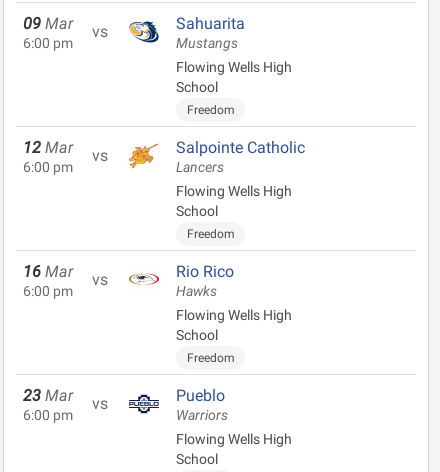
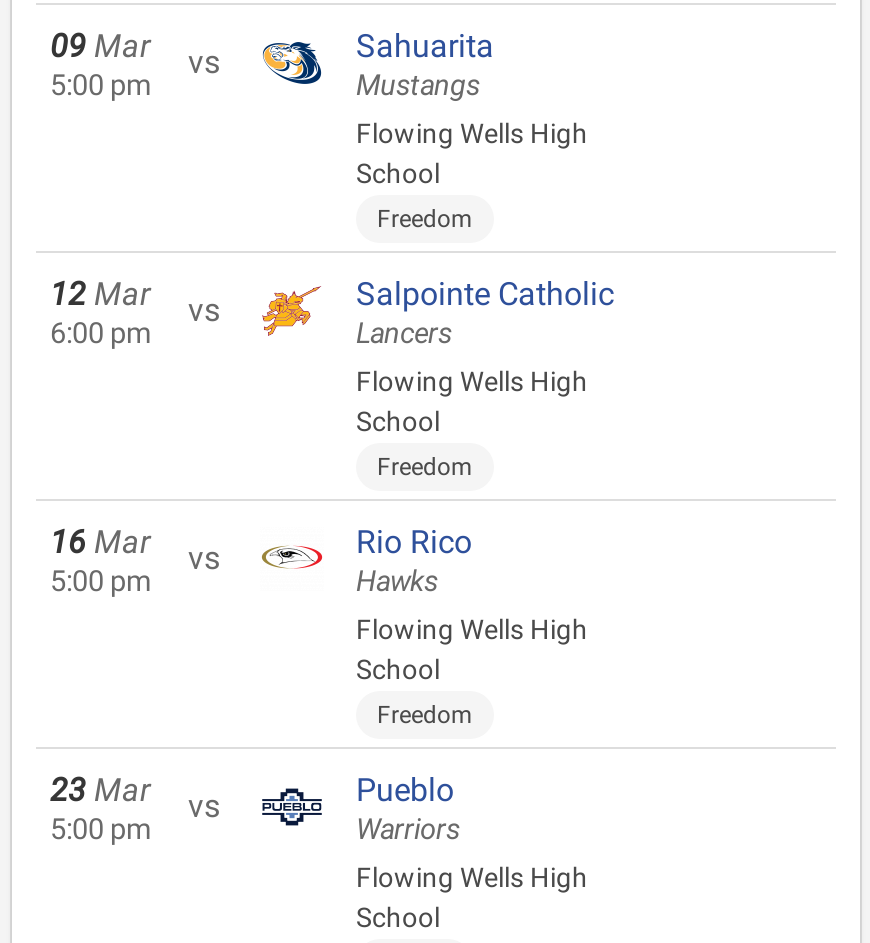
- 6:00 pm
+ 5:00 pm

- 6:00 pm
+ 5:00 pm

- 6:00 pm
+ 5:00 pm
